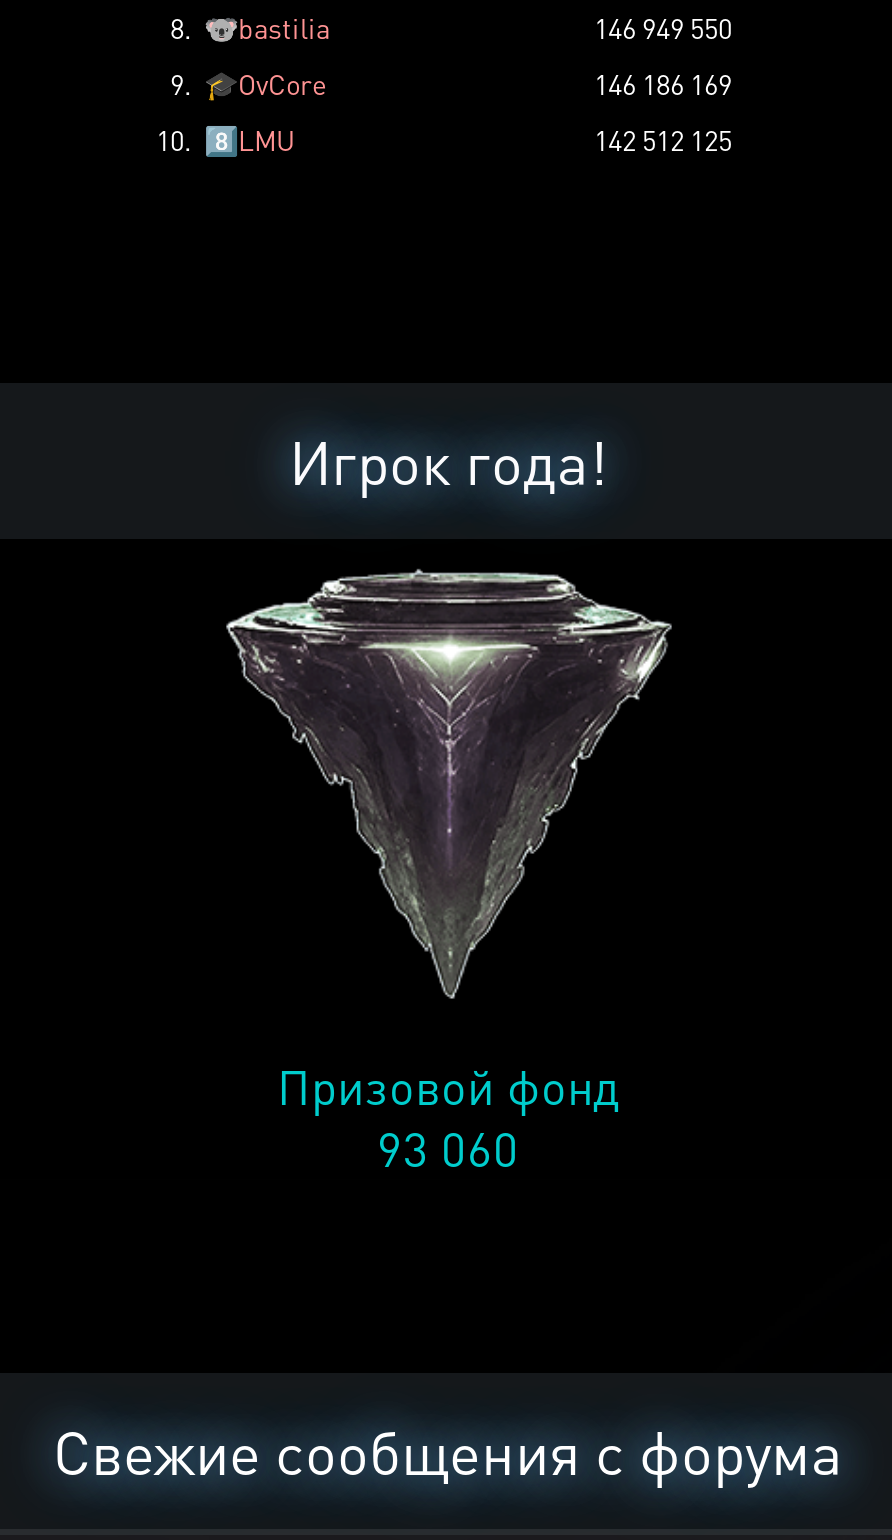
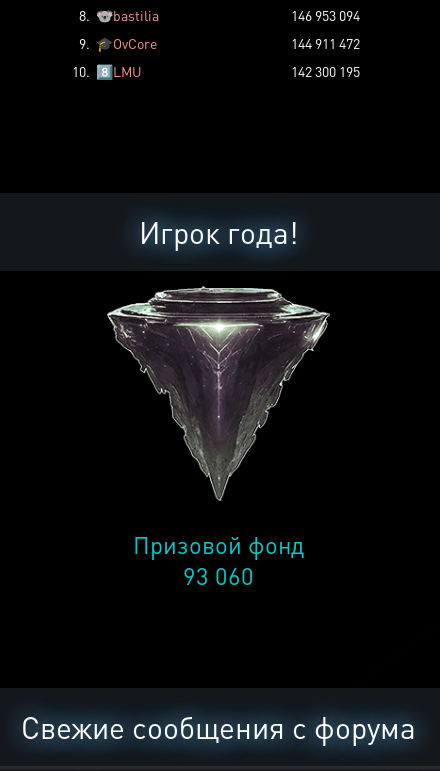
- 146 949 550
+ 146 953 094

- 146 186 169
+ 144 911 472

- 142 512 125
+ 142 300 195
